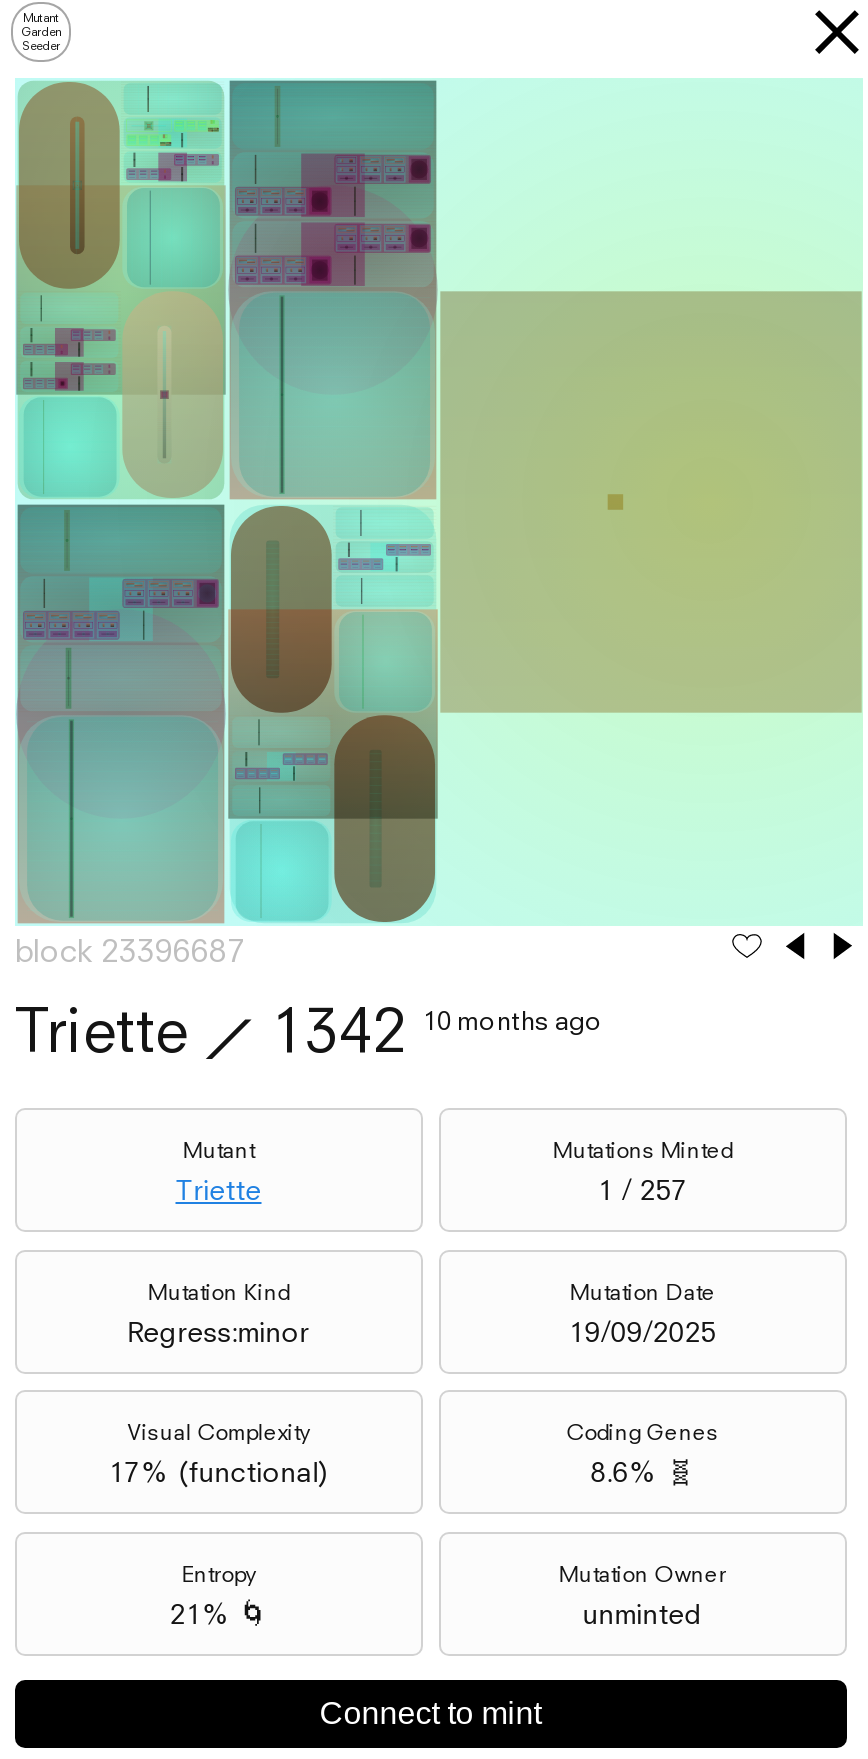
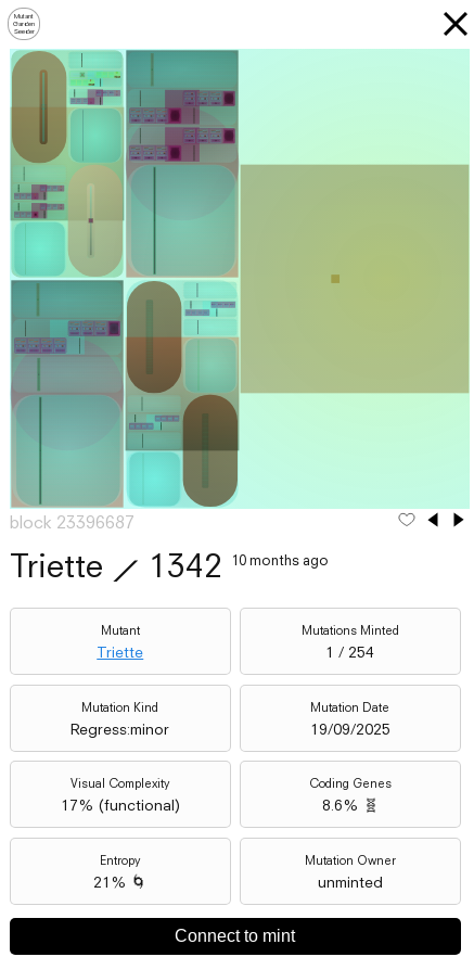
- 1 / 257
+ 1 / 254
